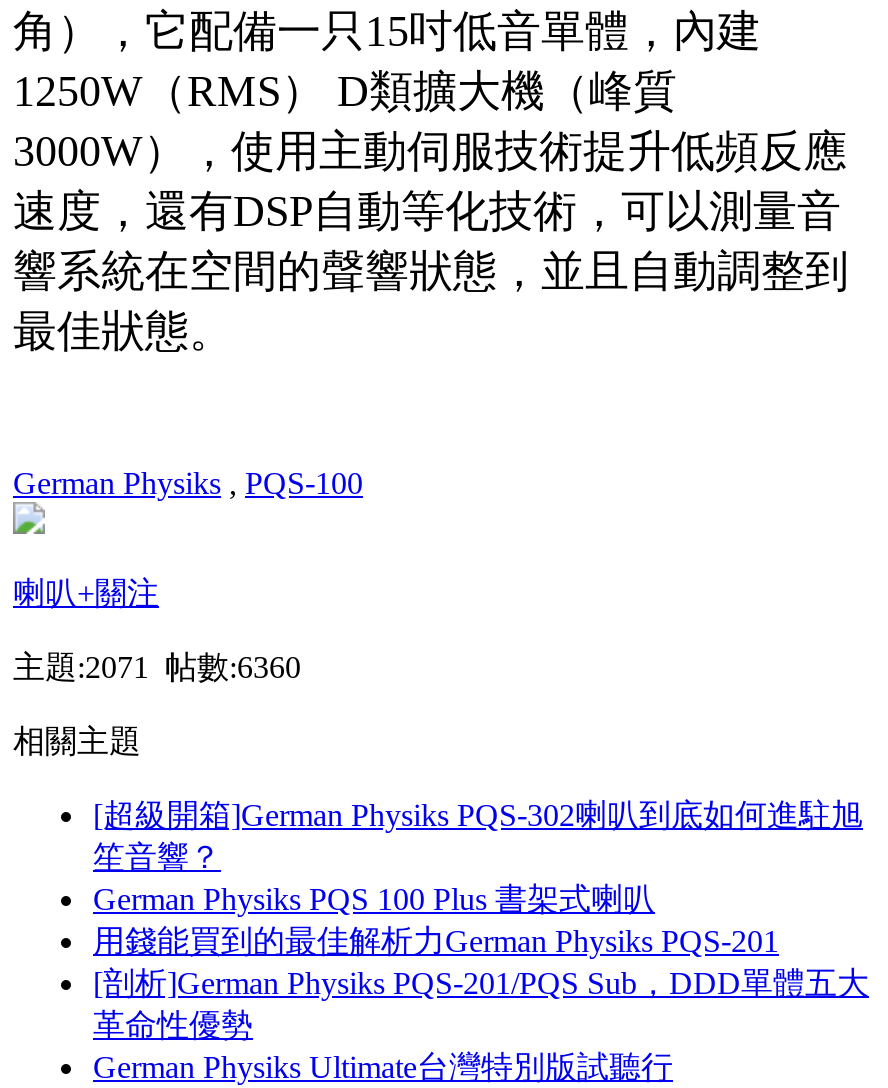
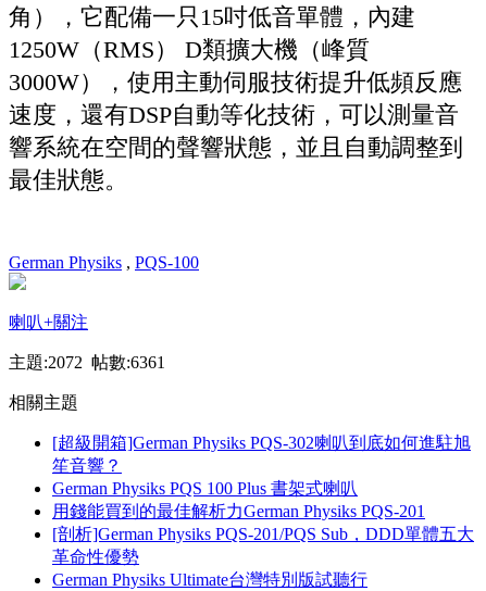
- 主題:2071 帖數:6360
+ 主題:2072 帖數:6361
